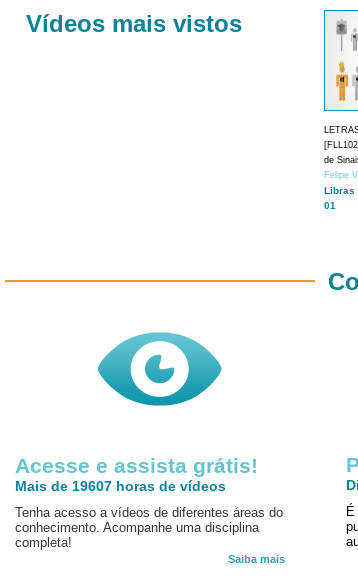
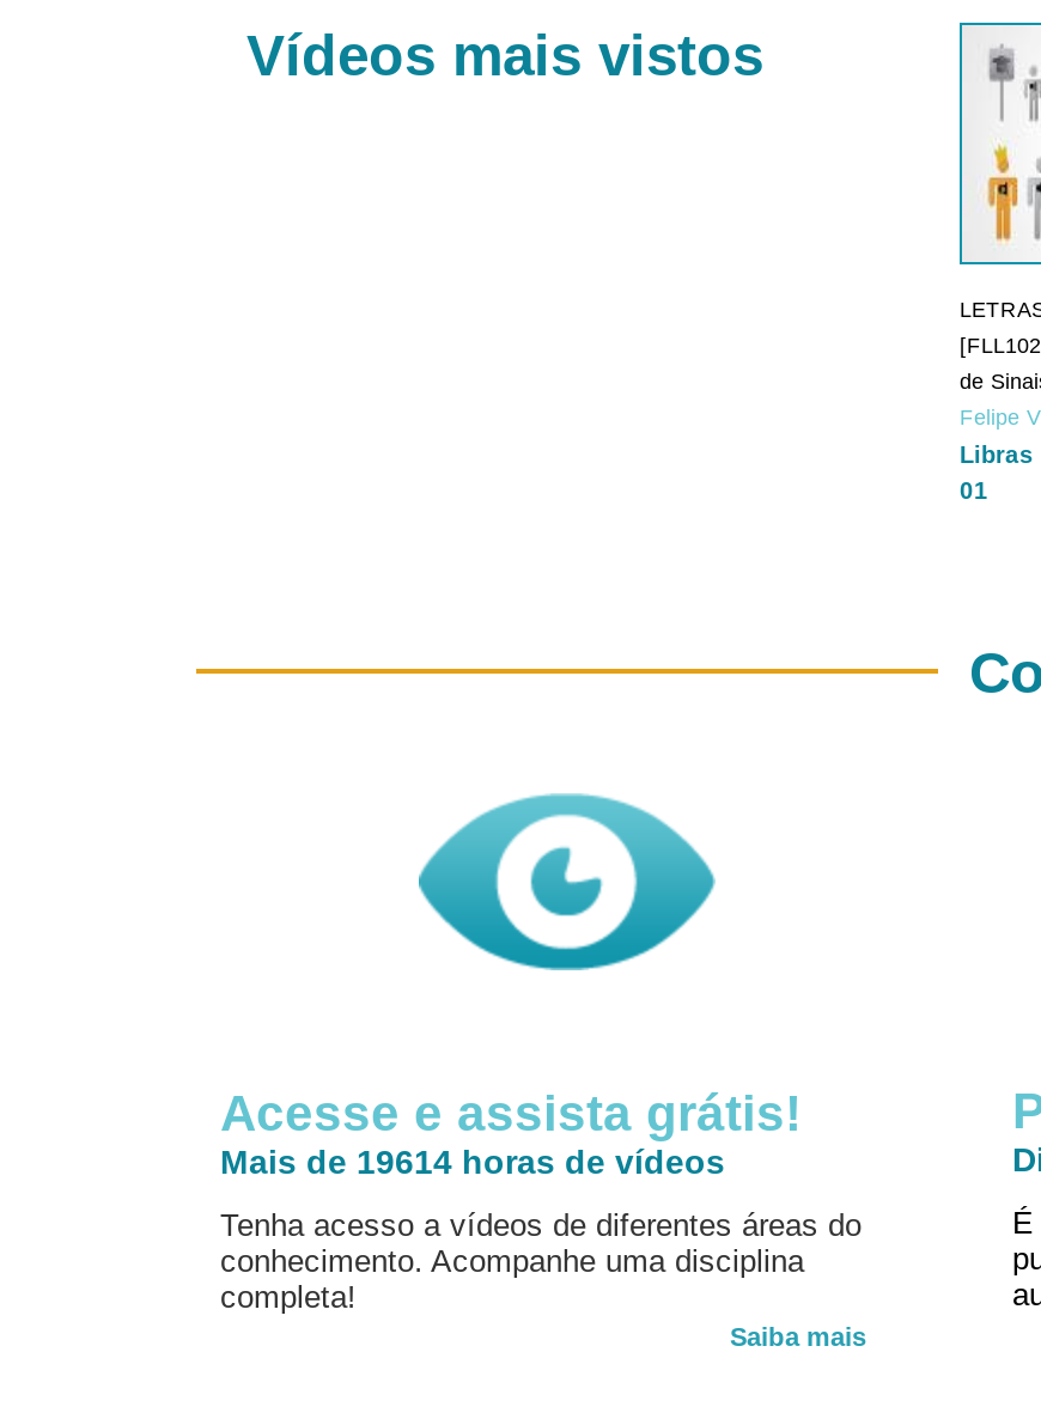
- Mais de 19607 horas de vídeos
+ Mais de 19614 horas de vídeos
